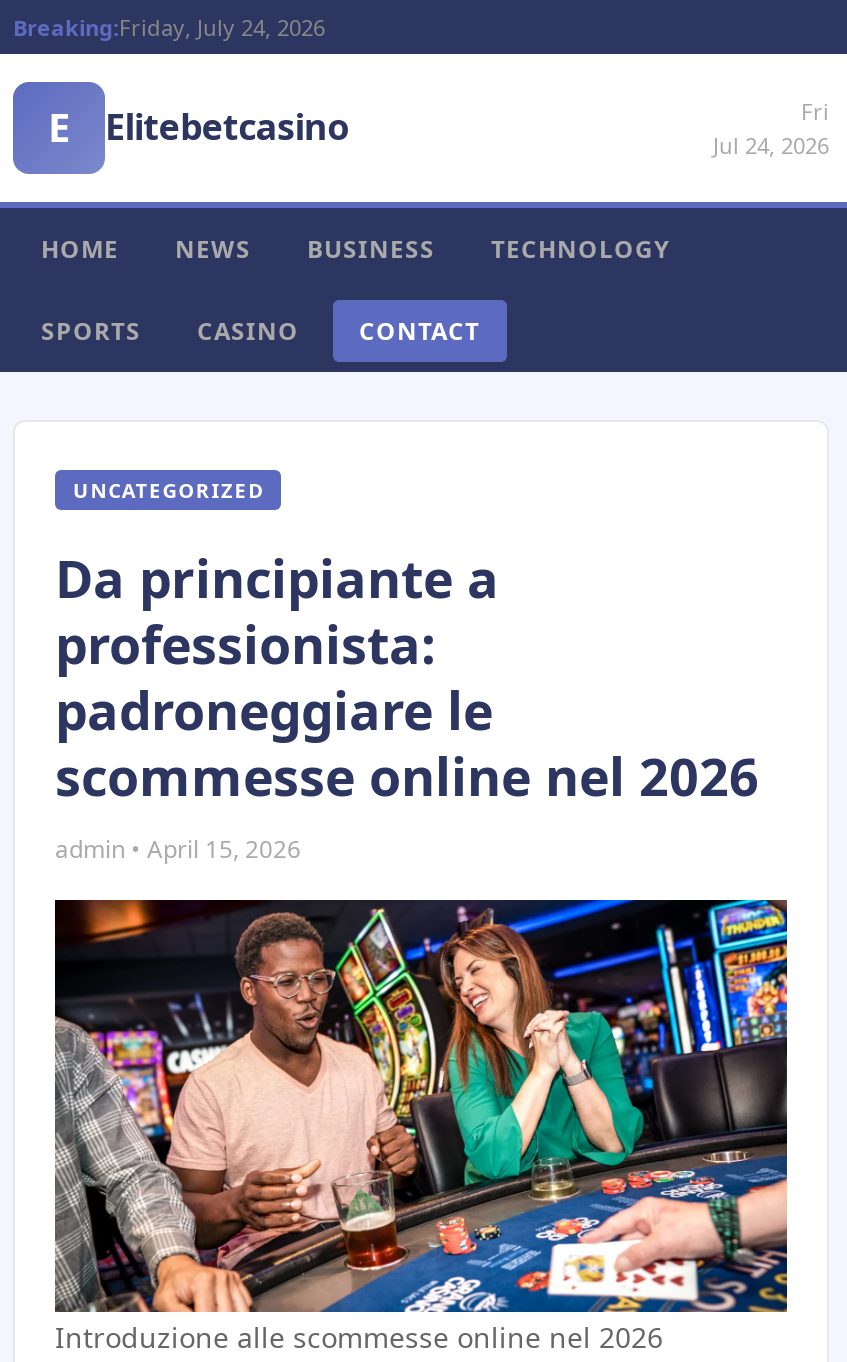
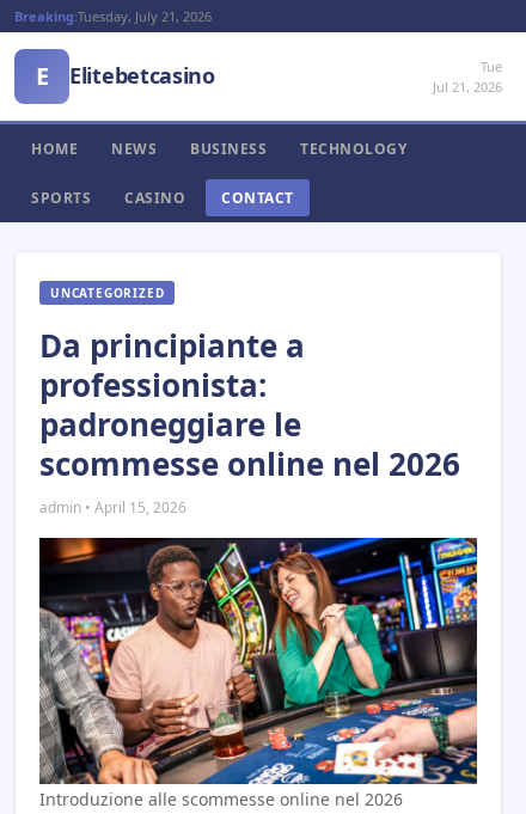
- Breaking:Friday, July 24, 2026
+ Breaking:Tuesday, July 21, 2026

- Fri
- Jul 24, 2026
+ Tue
+ Jul 21, 2026
